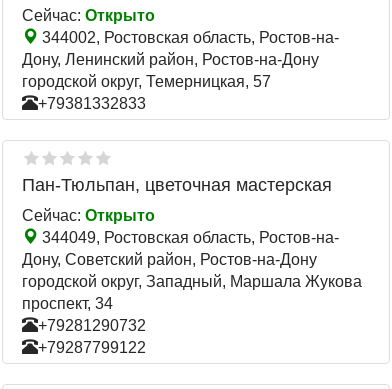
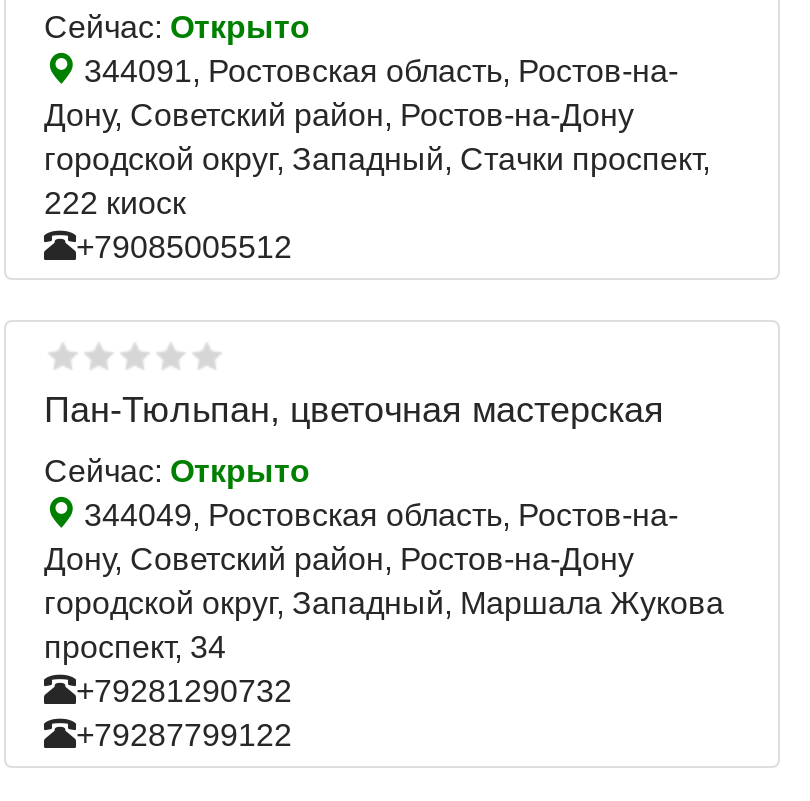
- 344002, Ростовская область, Ростов-на-
- Дону, Ленинский район, Ростов-на-Дону
- городской округ, Темерницкая, 57
- +79381332833
+ 344091, Ростовская область, Ростов-на-
+ Дону, Советский район, Ростов-на-Дону
+ городской округ, Западный, Стачки проспект,
+ 222 киоск
+ +79085005512
